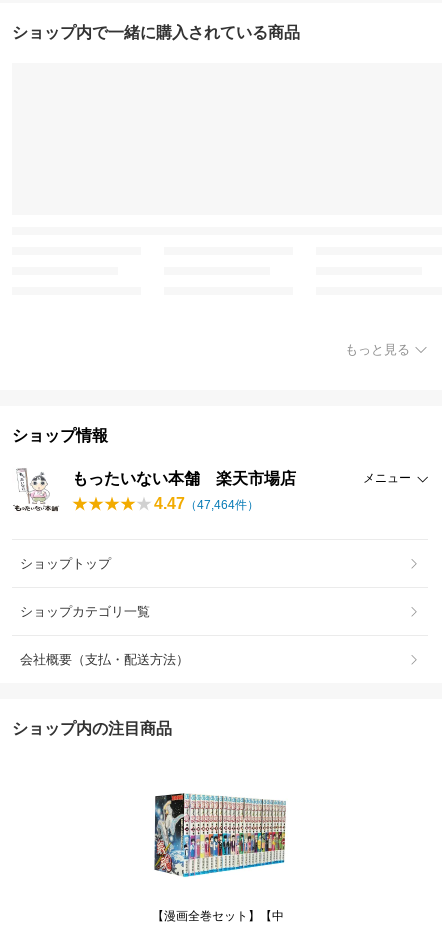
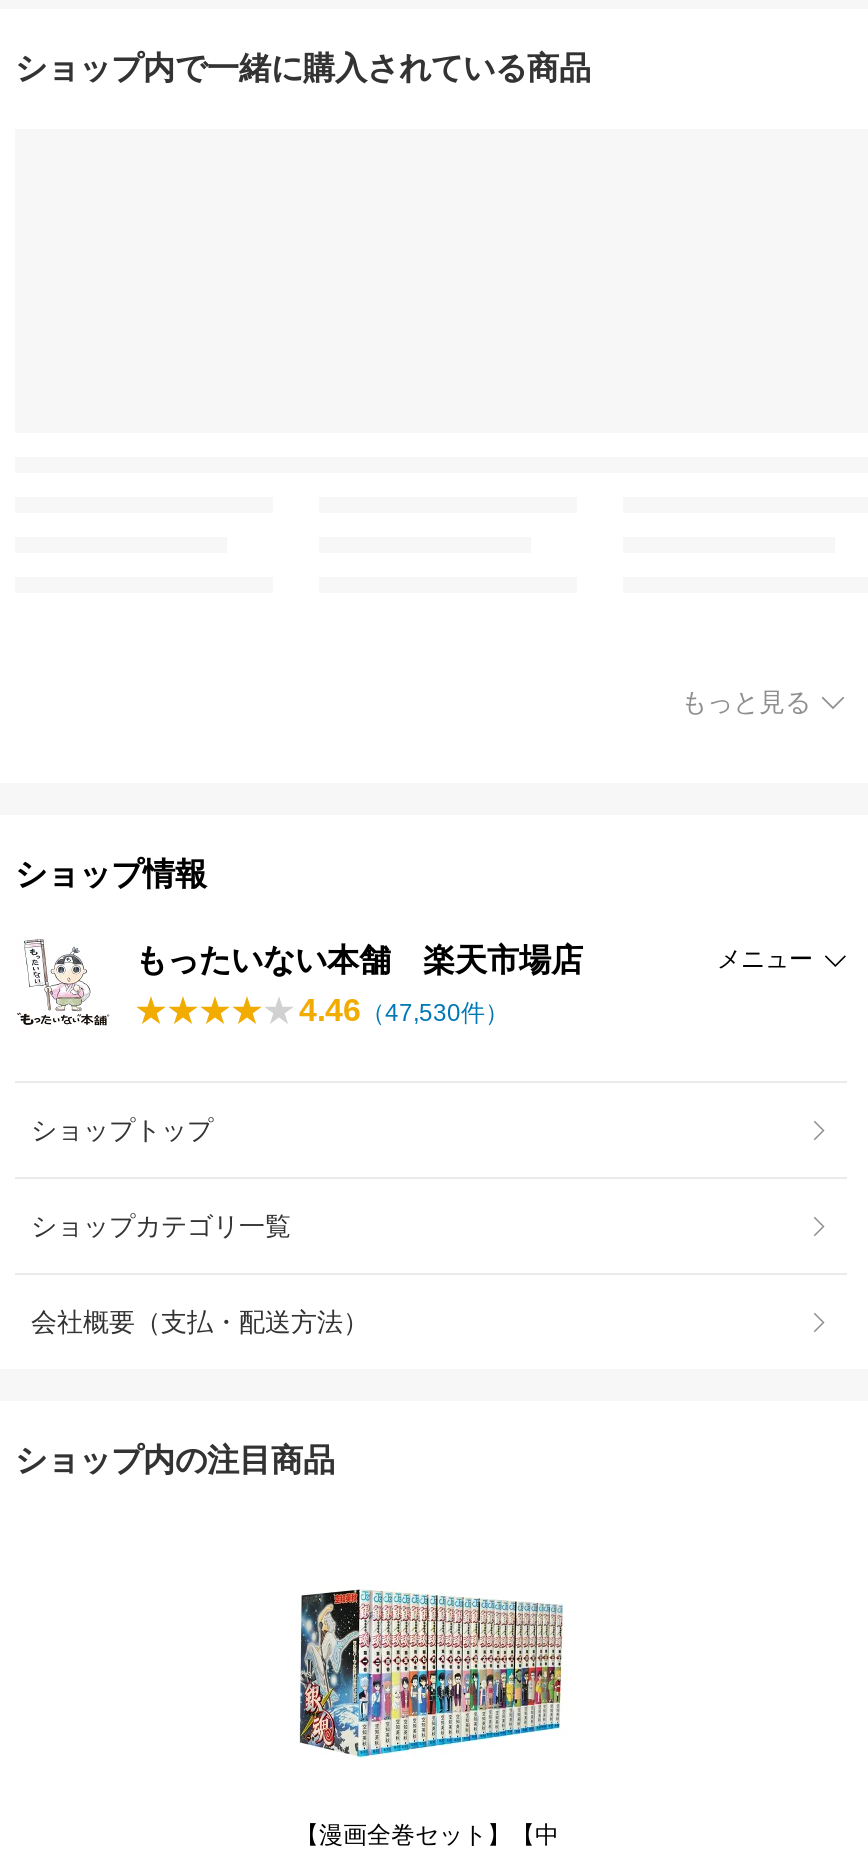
- 4.47（47,464件）
+ 4.46（47,530件）
